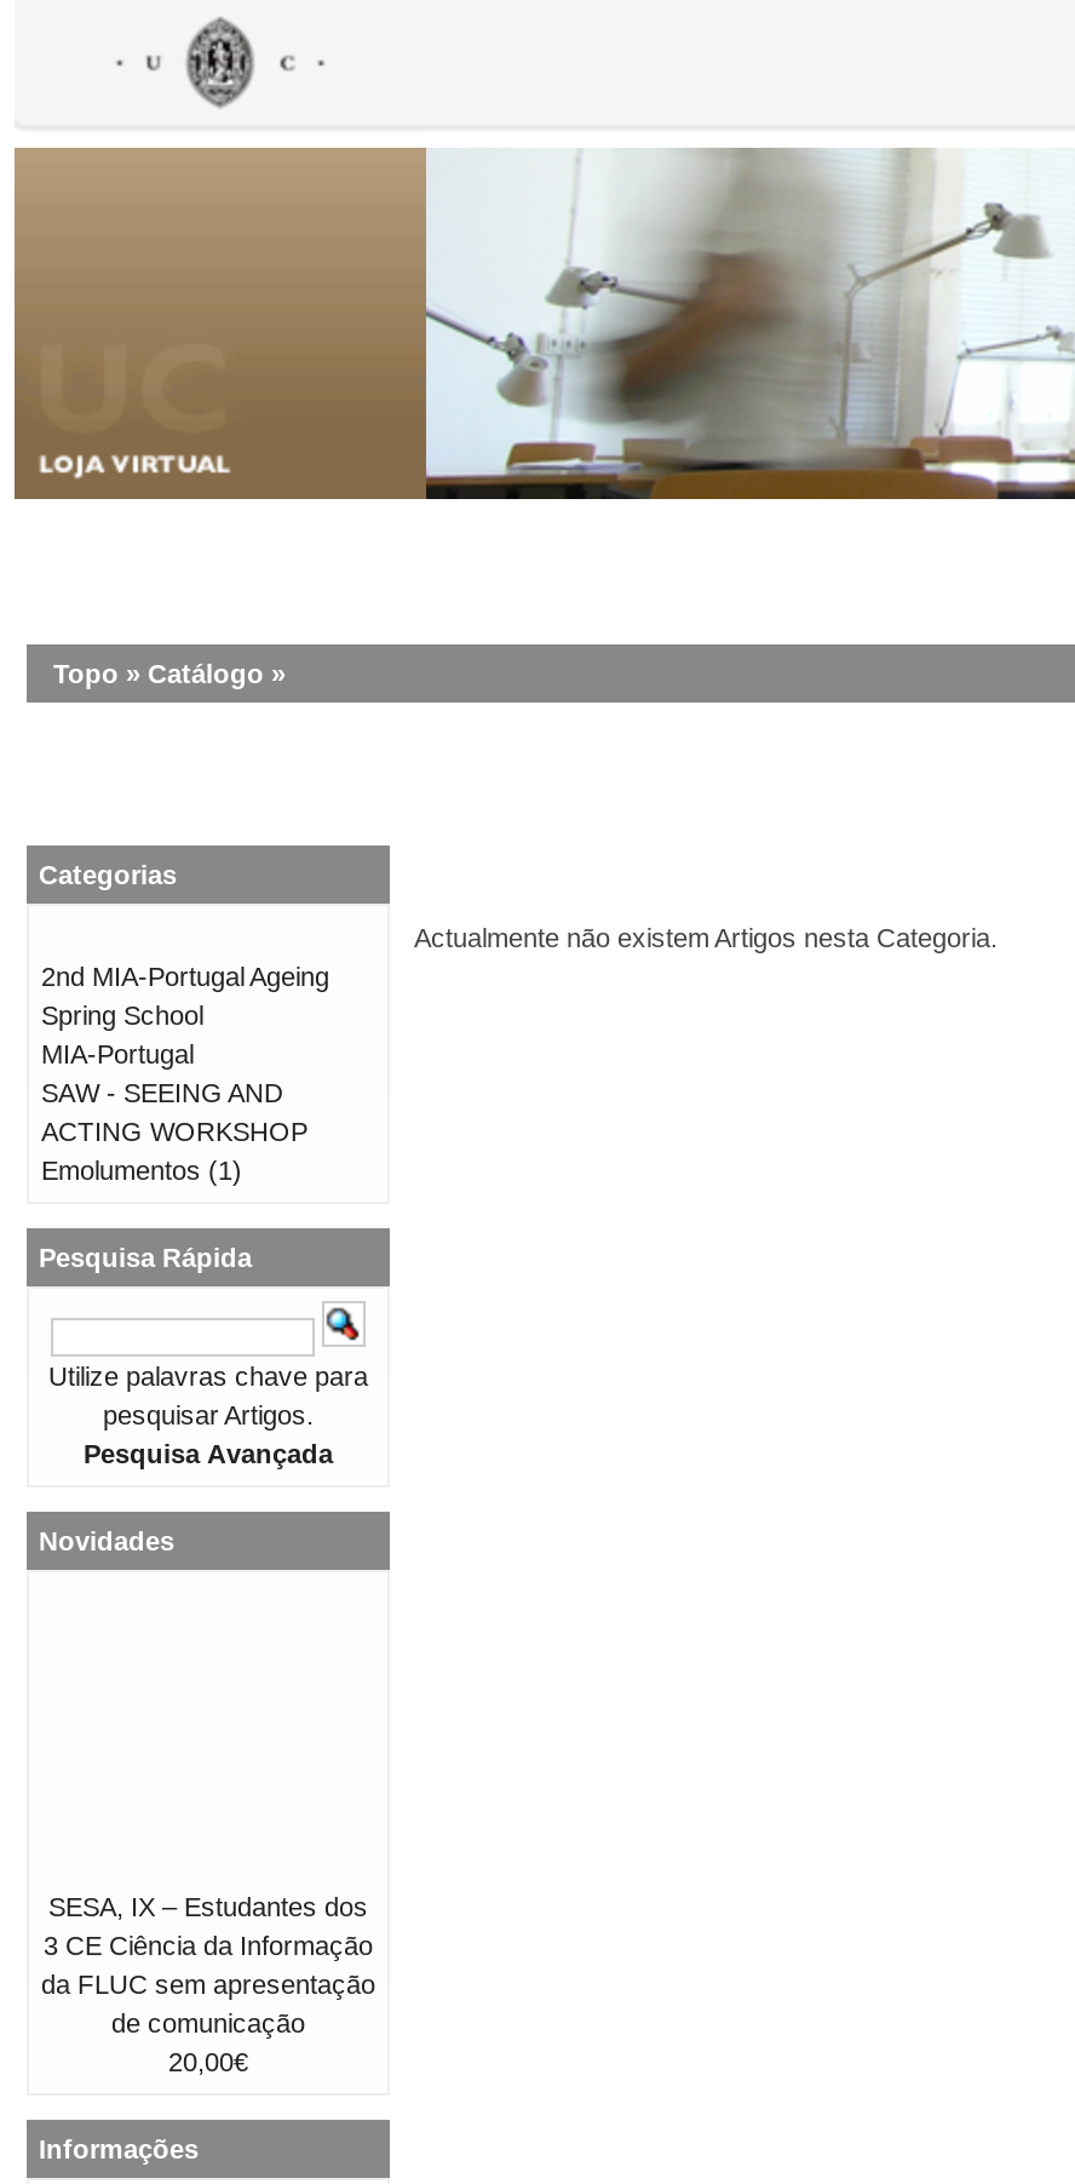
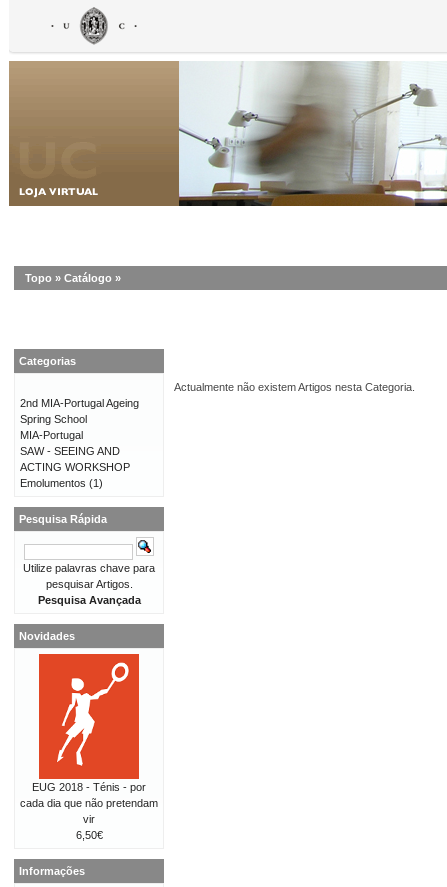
+ [image]

- SESA, IX – Estudantes dos
- 3 CE Ciência da Informação
- da FLUC sem apresentação
- de comunicação
- 20,00€
+ EUG 2018 - Ténis - por
+ cada dia que não pretendam
+ vir
+ 6,50€
